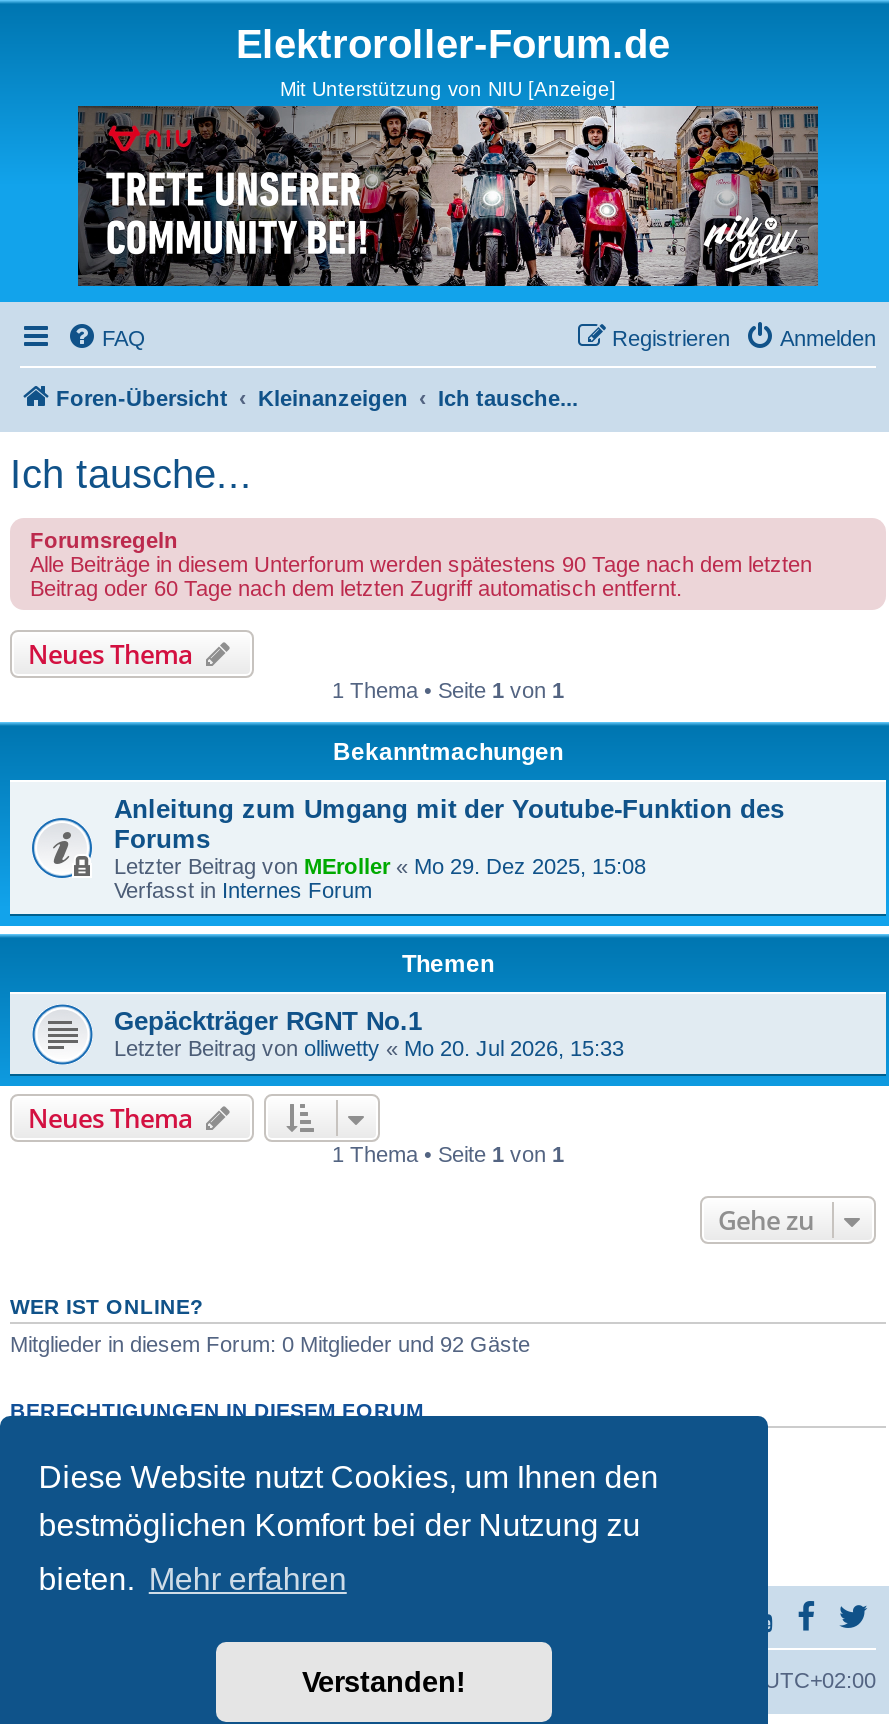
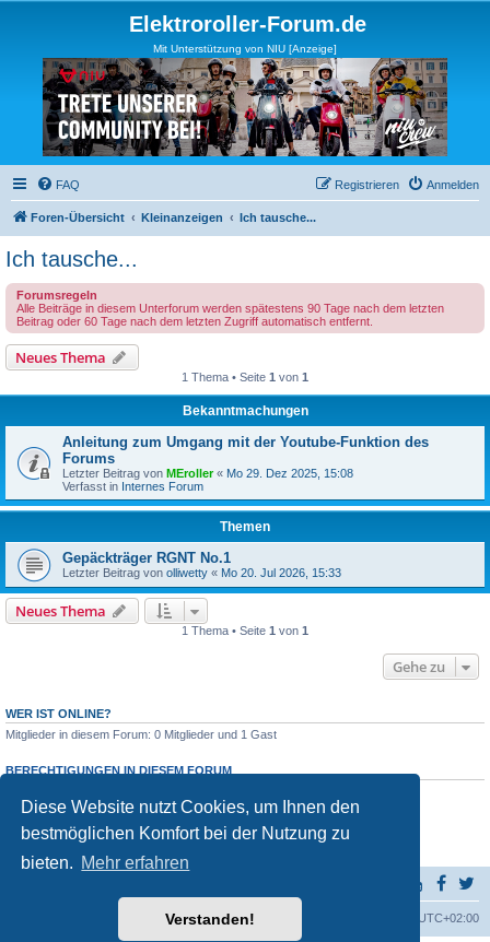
- Mitglieder in diesem Forum: 0 Mitglieder und 92 Gäste
+ Mitglieder in diesem Forum: 0 Mitglieder und 1 Gast
